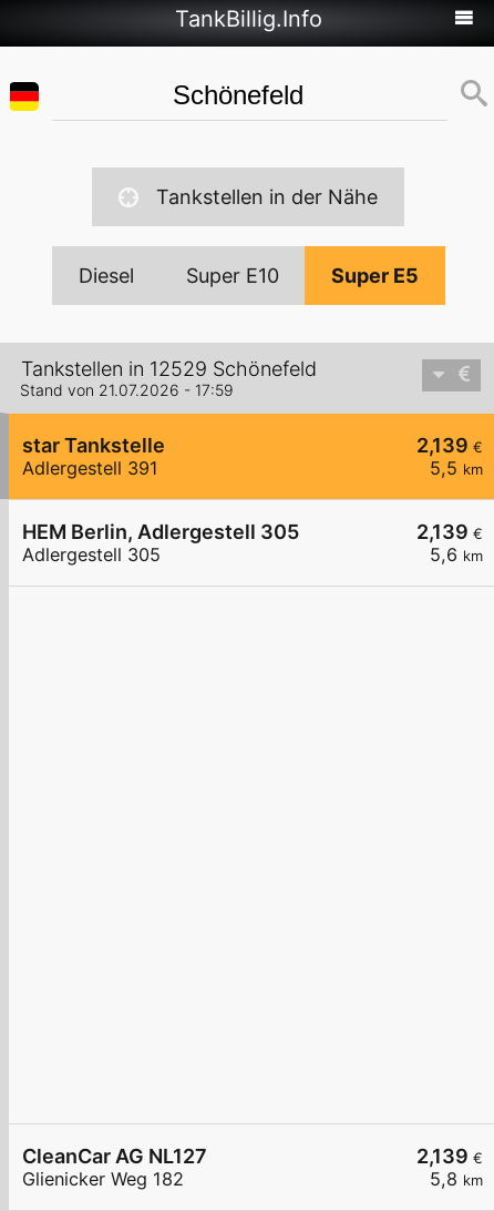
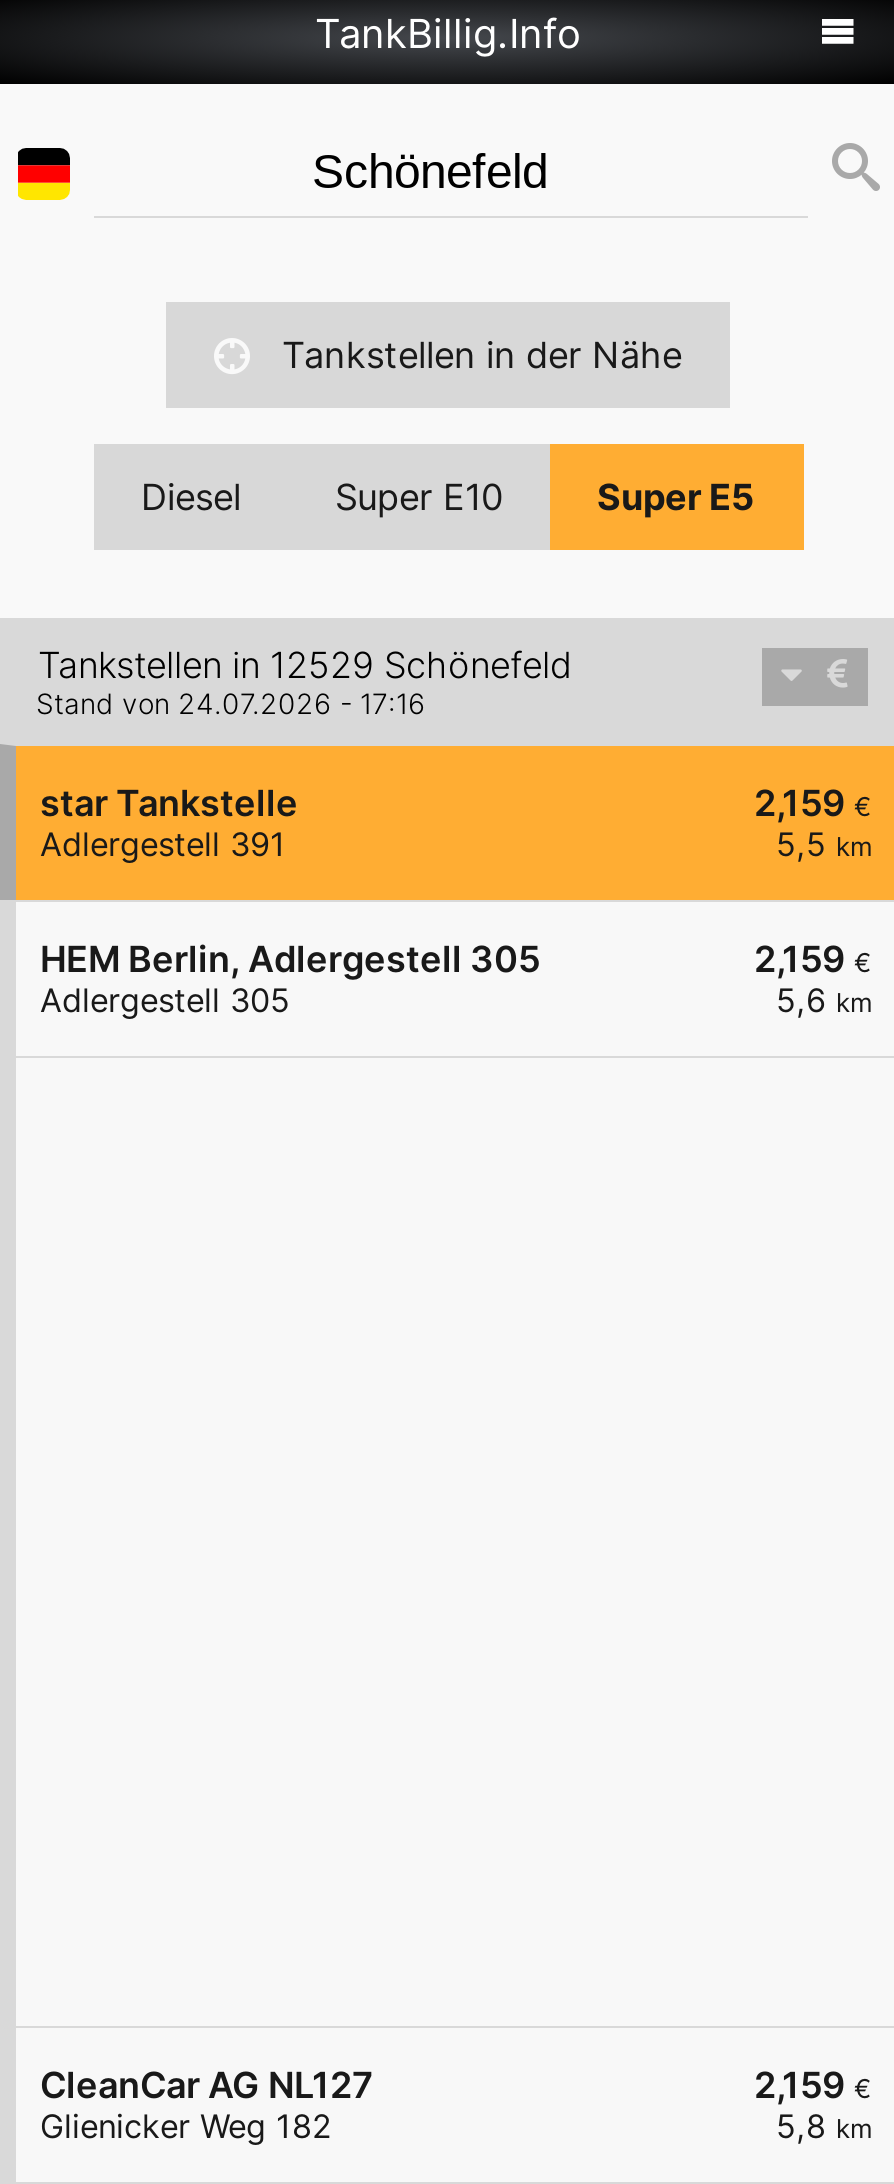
- Stand von 21.07.2026 - 17:59
+ Stand von 24.07.2026 - 17:16

- 2,139 €
+ 2,159 €

- 2,139 €
+ 2,159 €

- 2,139 €
+ 2,159 €
